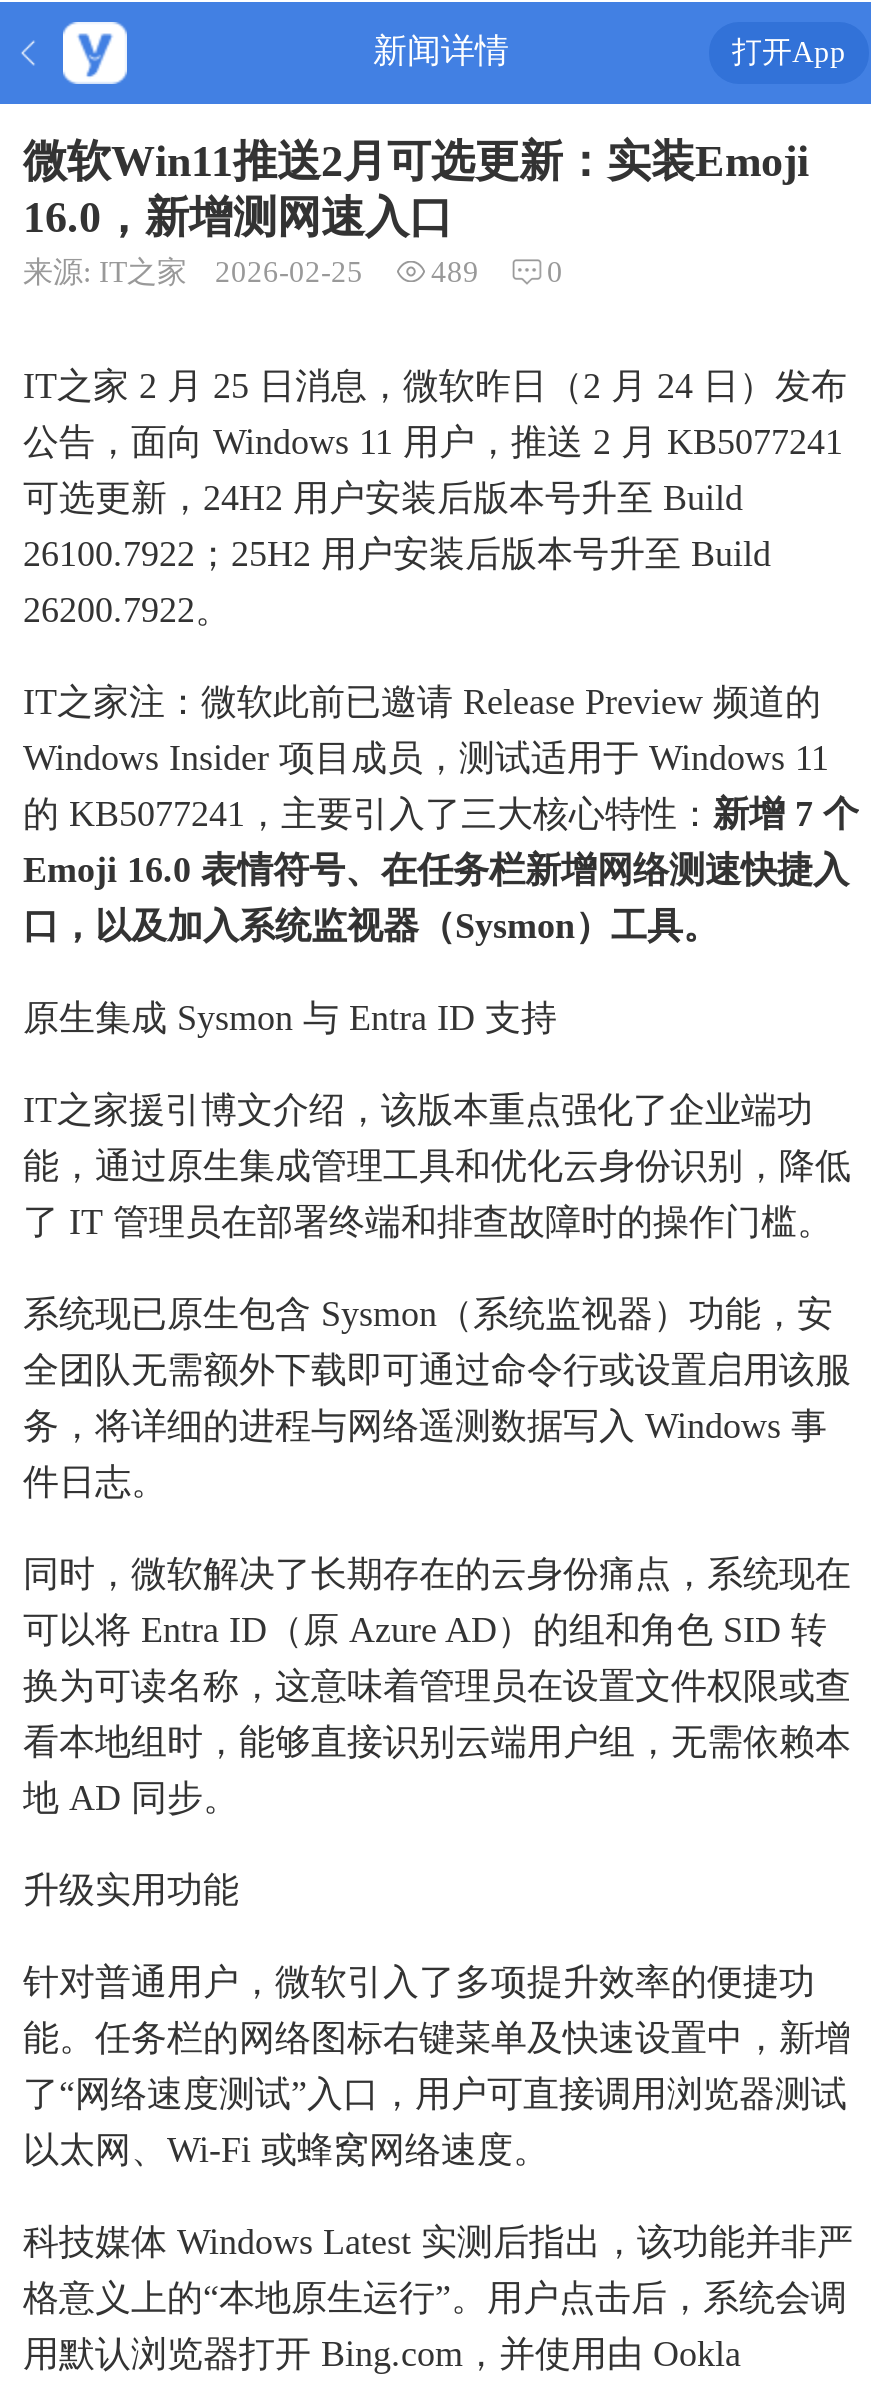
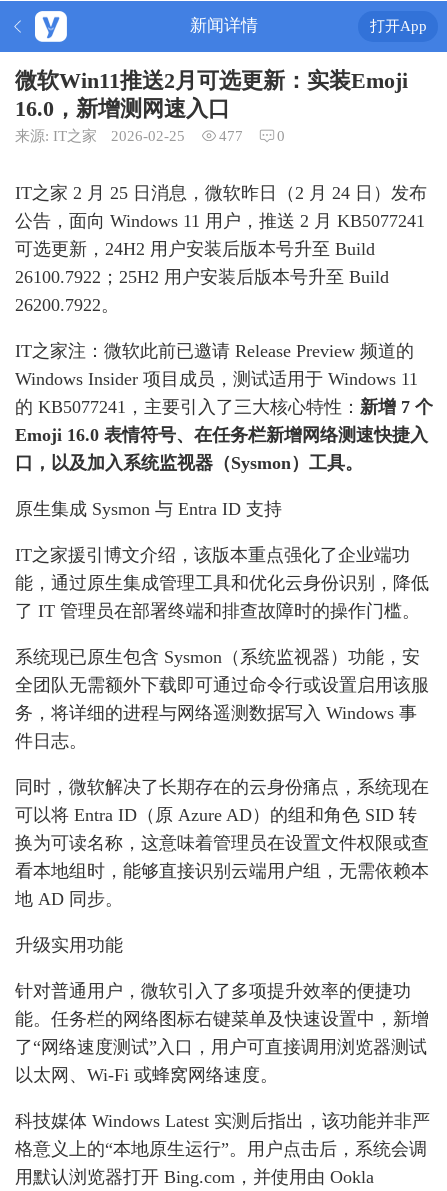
- 489
+ 477
